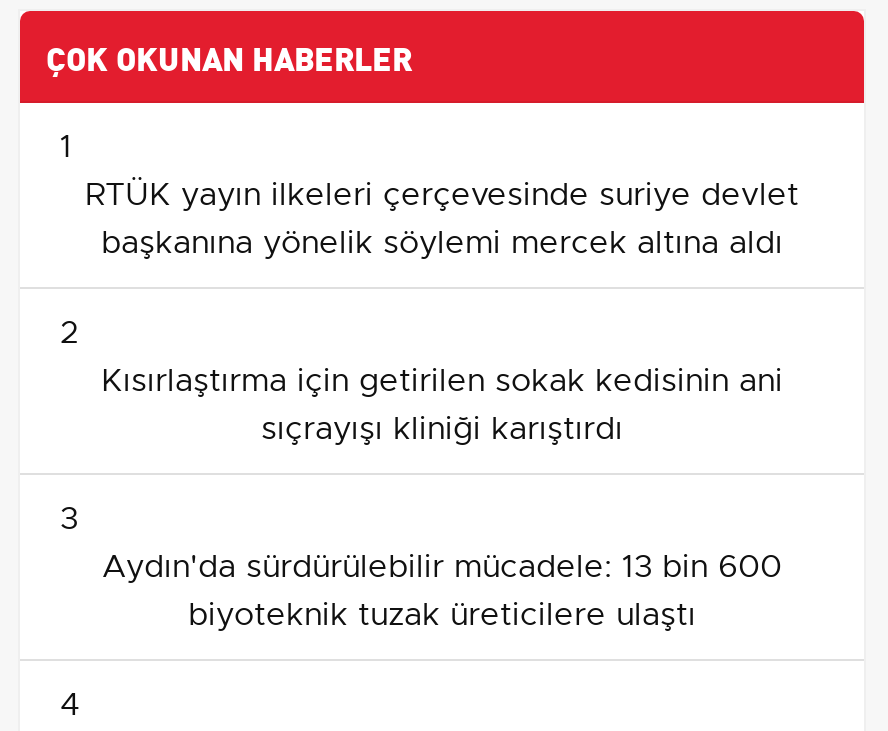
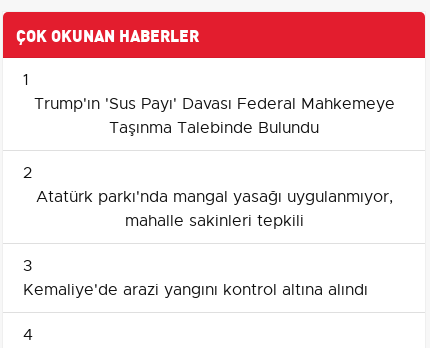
- RTÜK yayın ilkeleri çerçevesinde suriye devlet
- başkanına yönelik söylemi mercek altına aldı
+ Trump'ın 'Sus Payı' Davası Federal Mahkemeye
+ Taşınma Talebinde Bulundu

- Kısırlaştırma için getirilen sokak kedisinin ani
- sıçrayışı kliniği karıştırdı
+ Atatürk parkı'nda mangal yasağı uygulanmıyor,
+ mahalle sakinleri tepkili

- Aydın'da sürdürülebilir mücadele: 13 bin 600
- biyoteknik tuzak üreticilere ulaştı
+ Kemaliye'de arazi yangını kontrol altına alındı
